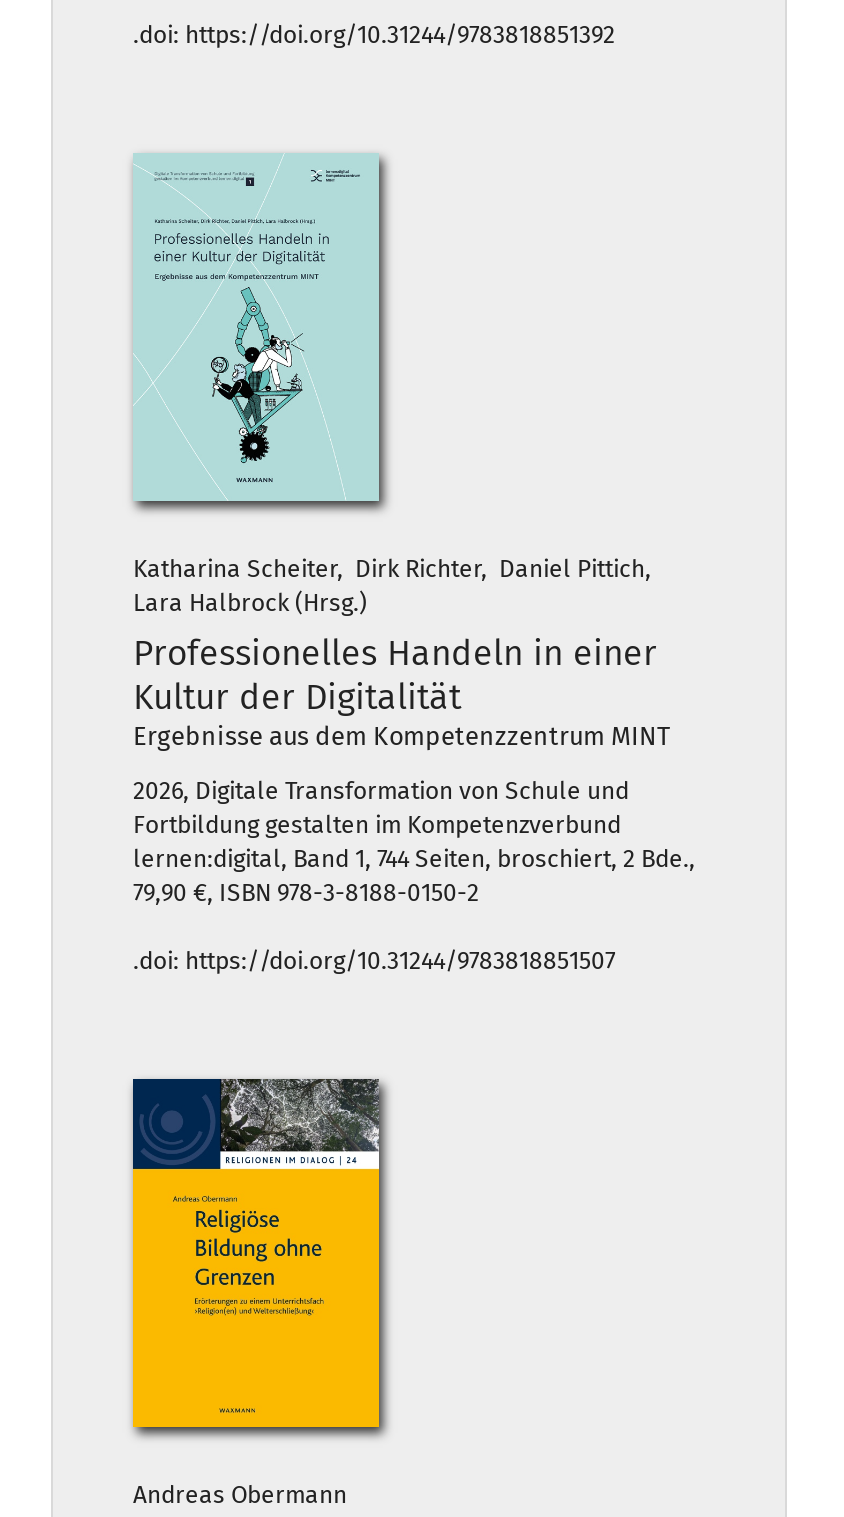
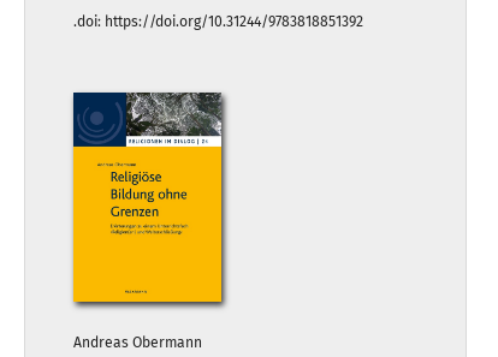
- [image]
- Katharina Scheiter, Dirk Richter, Daniel Pittich,
- Lara Halbrock (Hrsg.)
- Professionelles Handeln in einer
- Kultur der Digitalität
- Ergebnisse aus dem Kompetenzzentrum MINT
- 2026, Digitale Transformation von Schule und
- Fortbildung gestalten im Kompetenzverbund
- lernen:digital, Band 1, 744 Seiten, broschiert, 2 Bde.,
- 79,90 €, ISBN 978-3-8188-0150-2
- .doi: https://doi.org/10.31244/9783818851507
